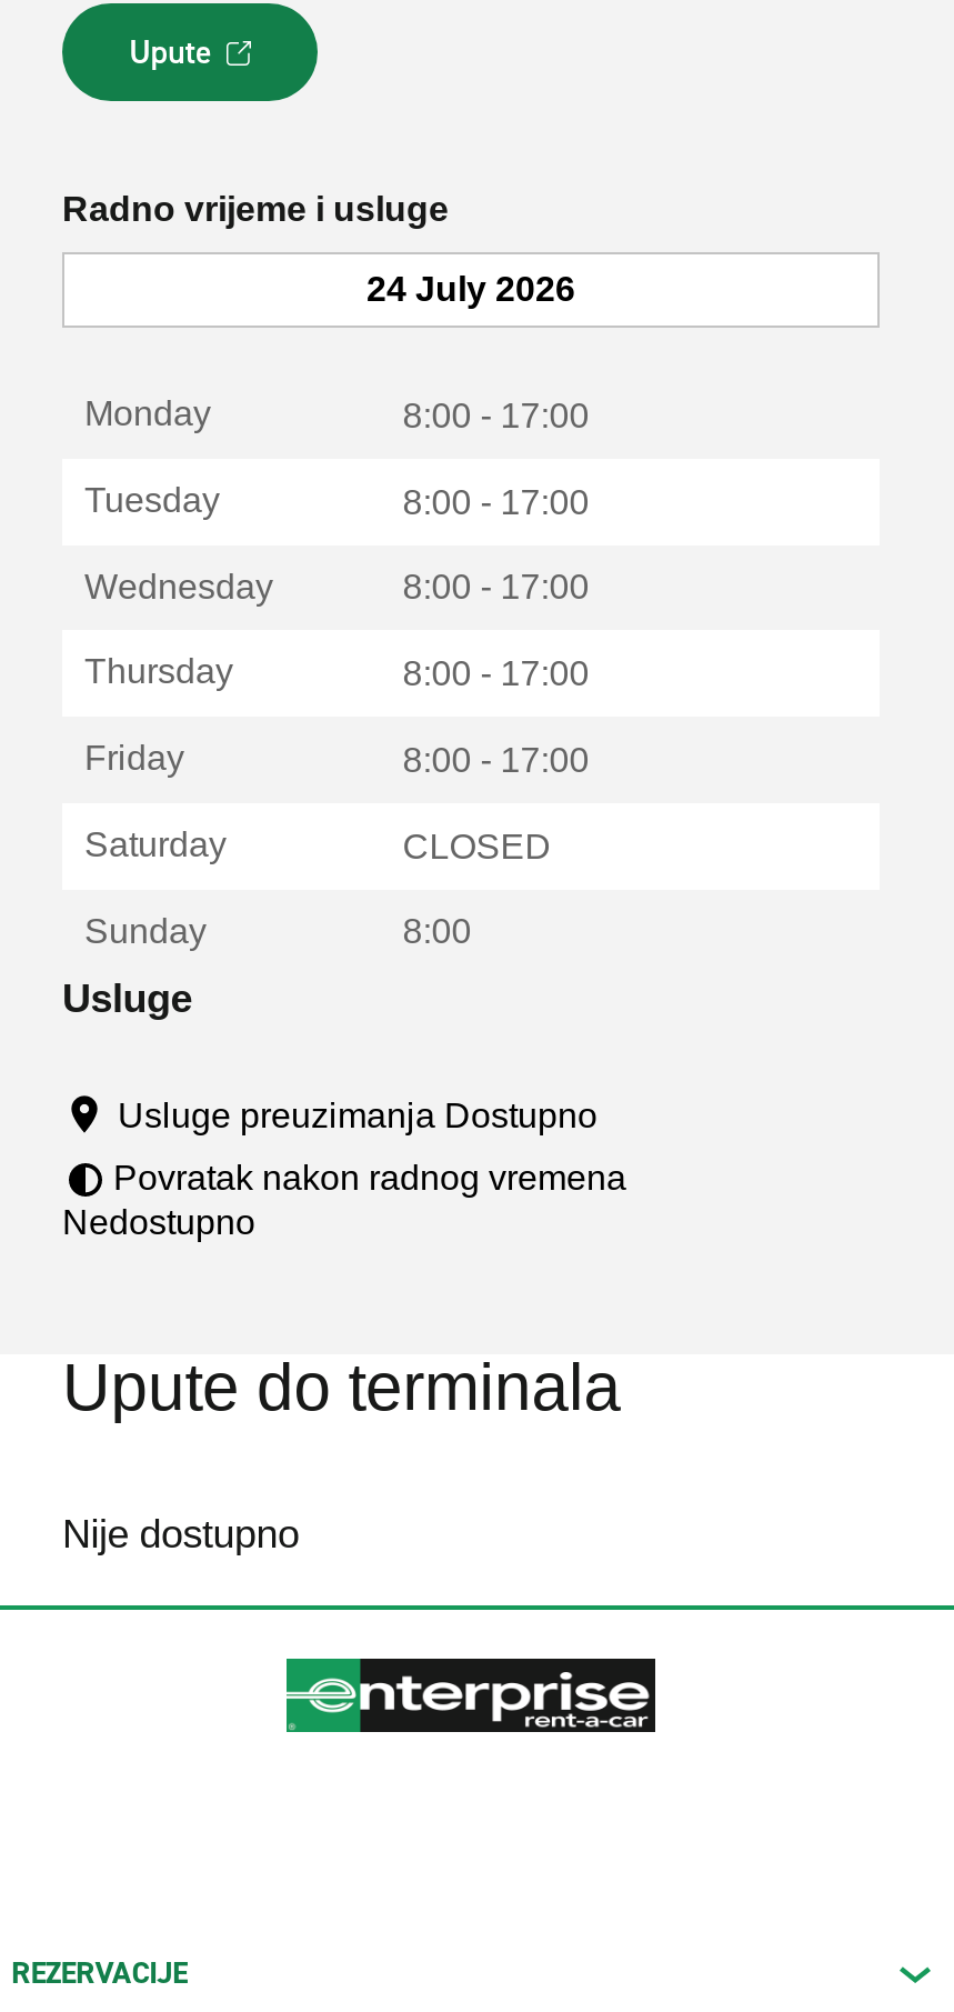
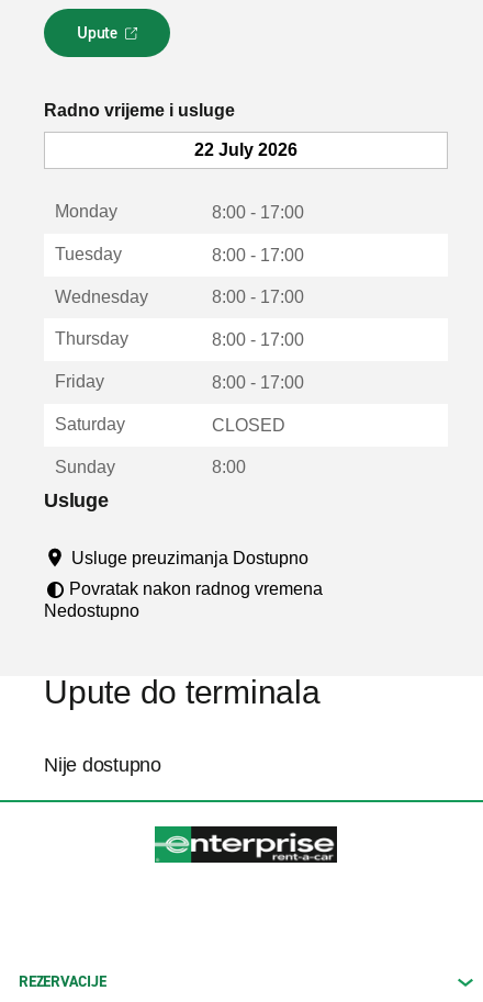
- 24 July 2026
+ 22 July 2026
